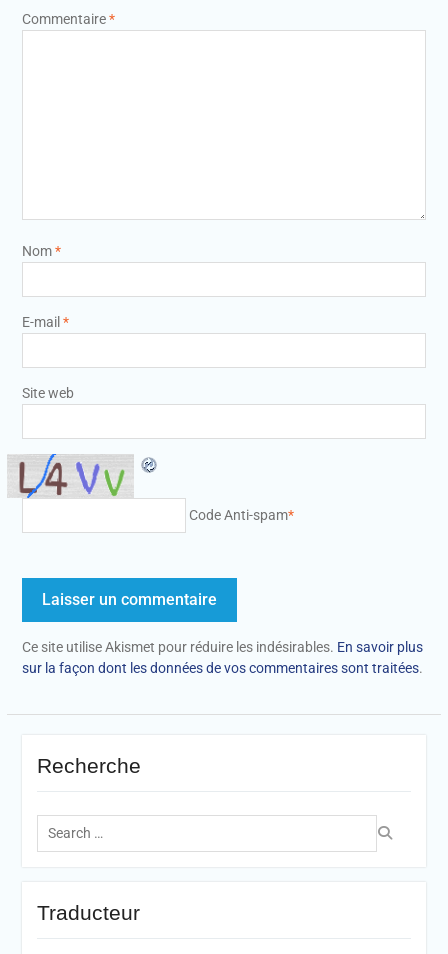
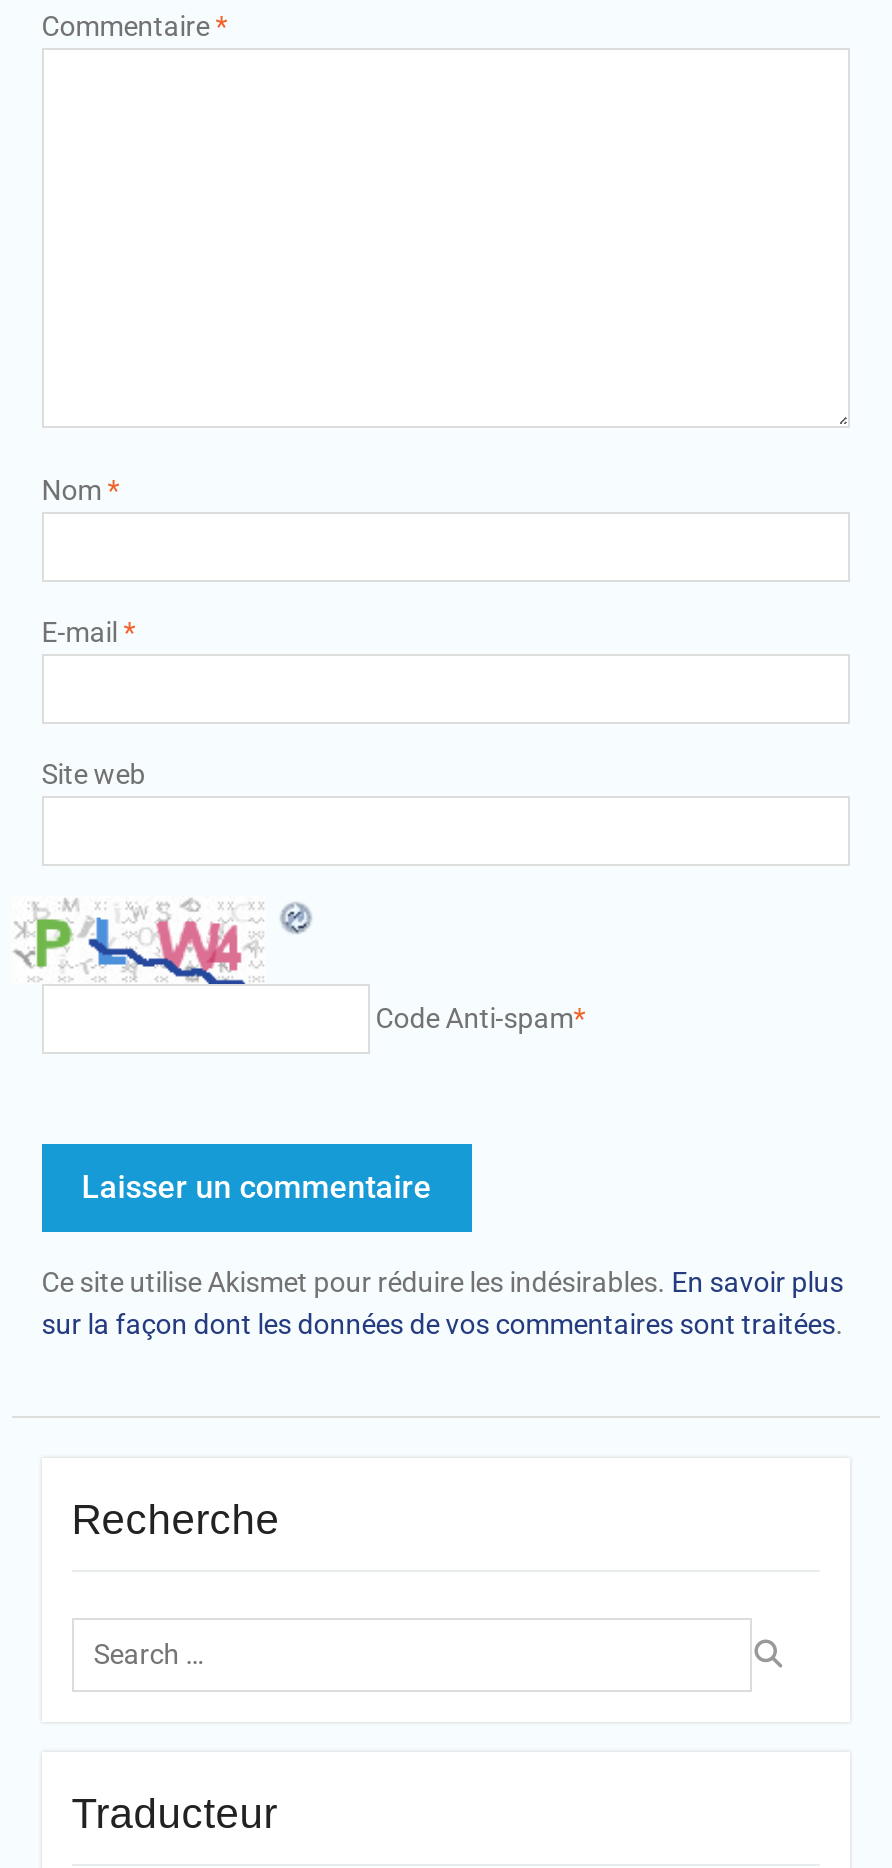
- [image]
+ [image]
